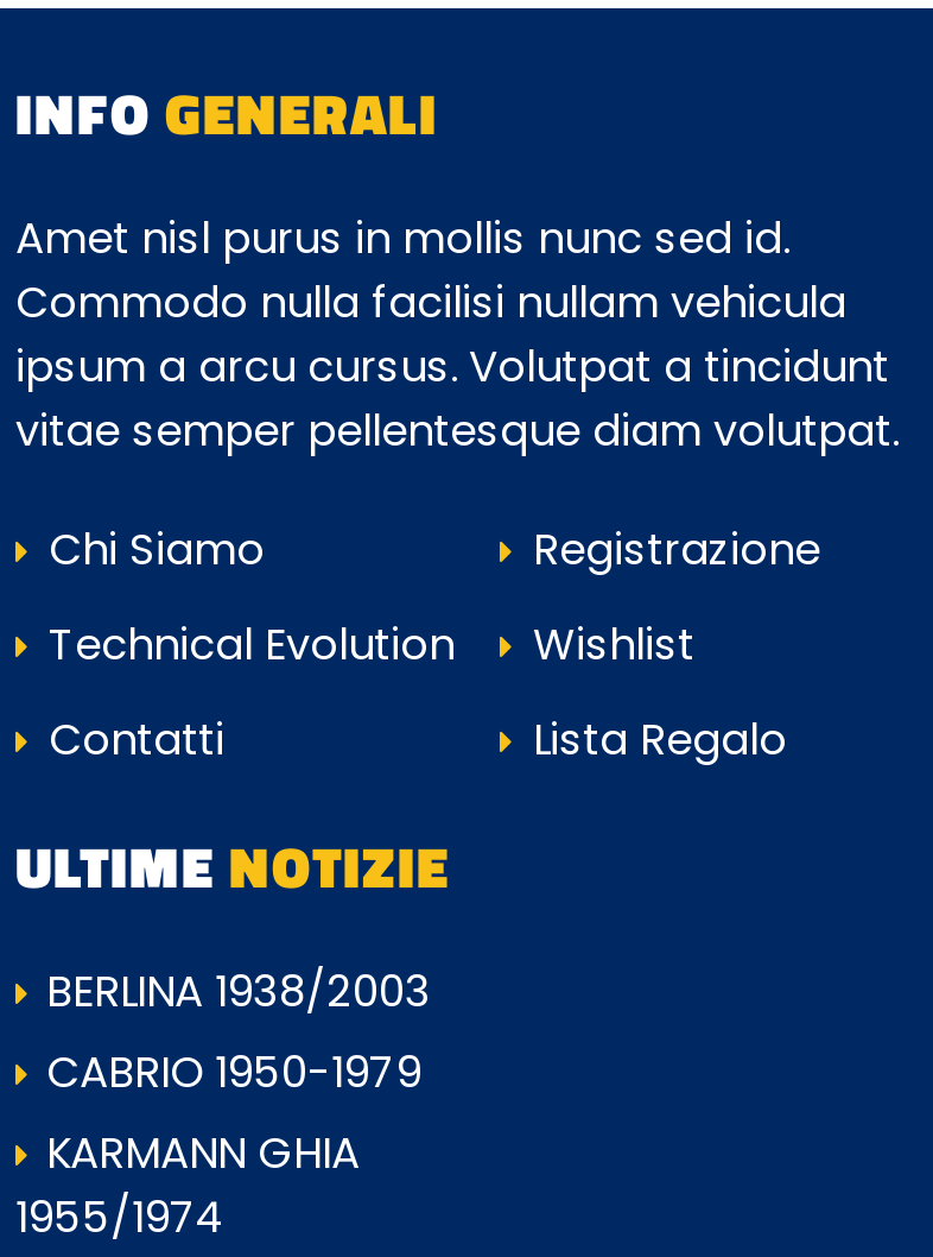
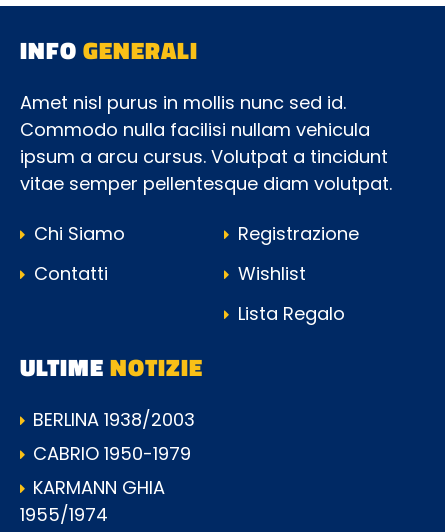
- Technical Evolution

moved up: Contatti
